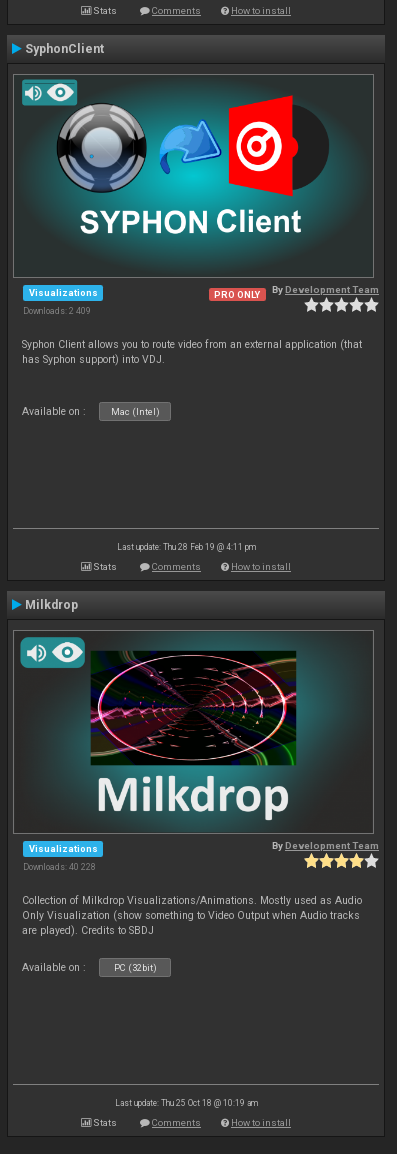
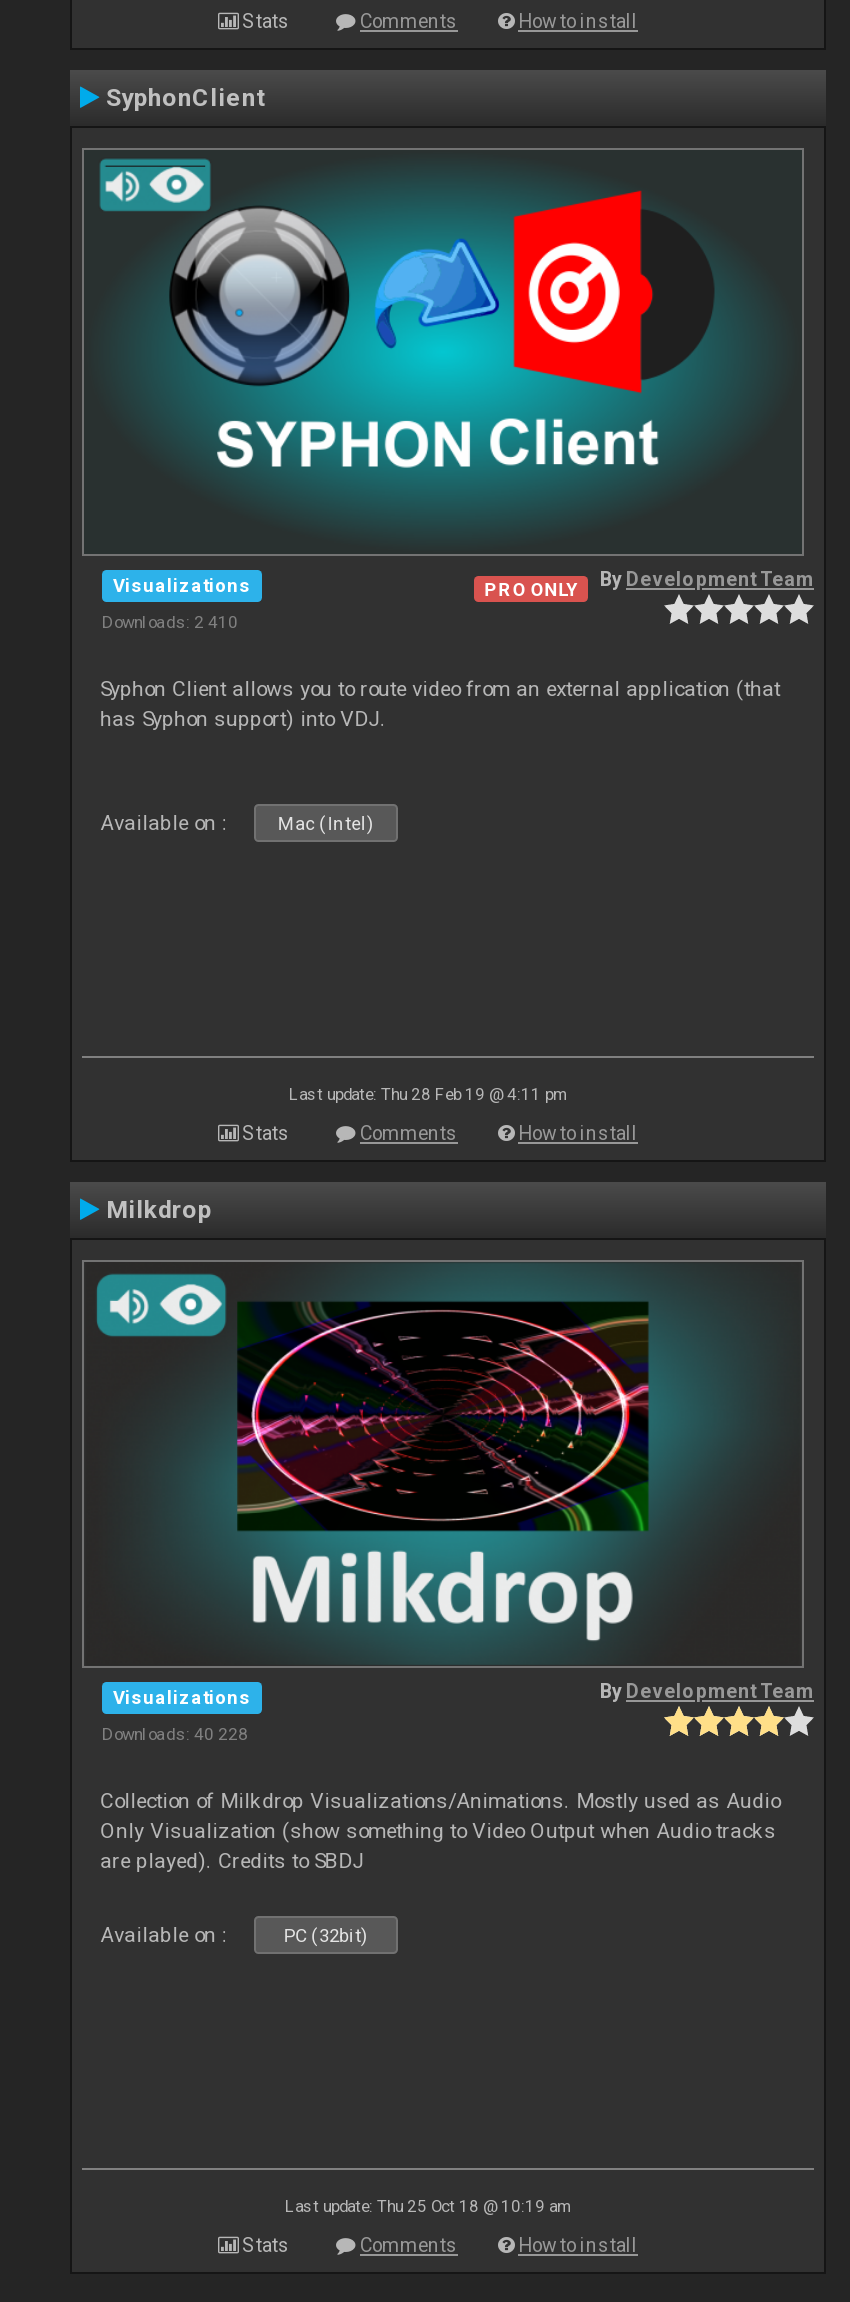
- Downloads: 2 409
+ Downloads: 2 410
